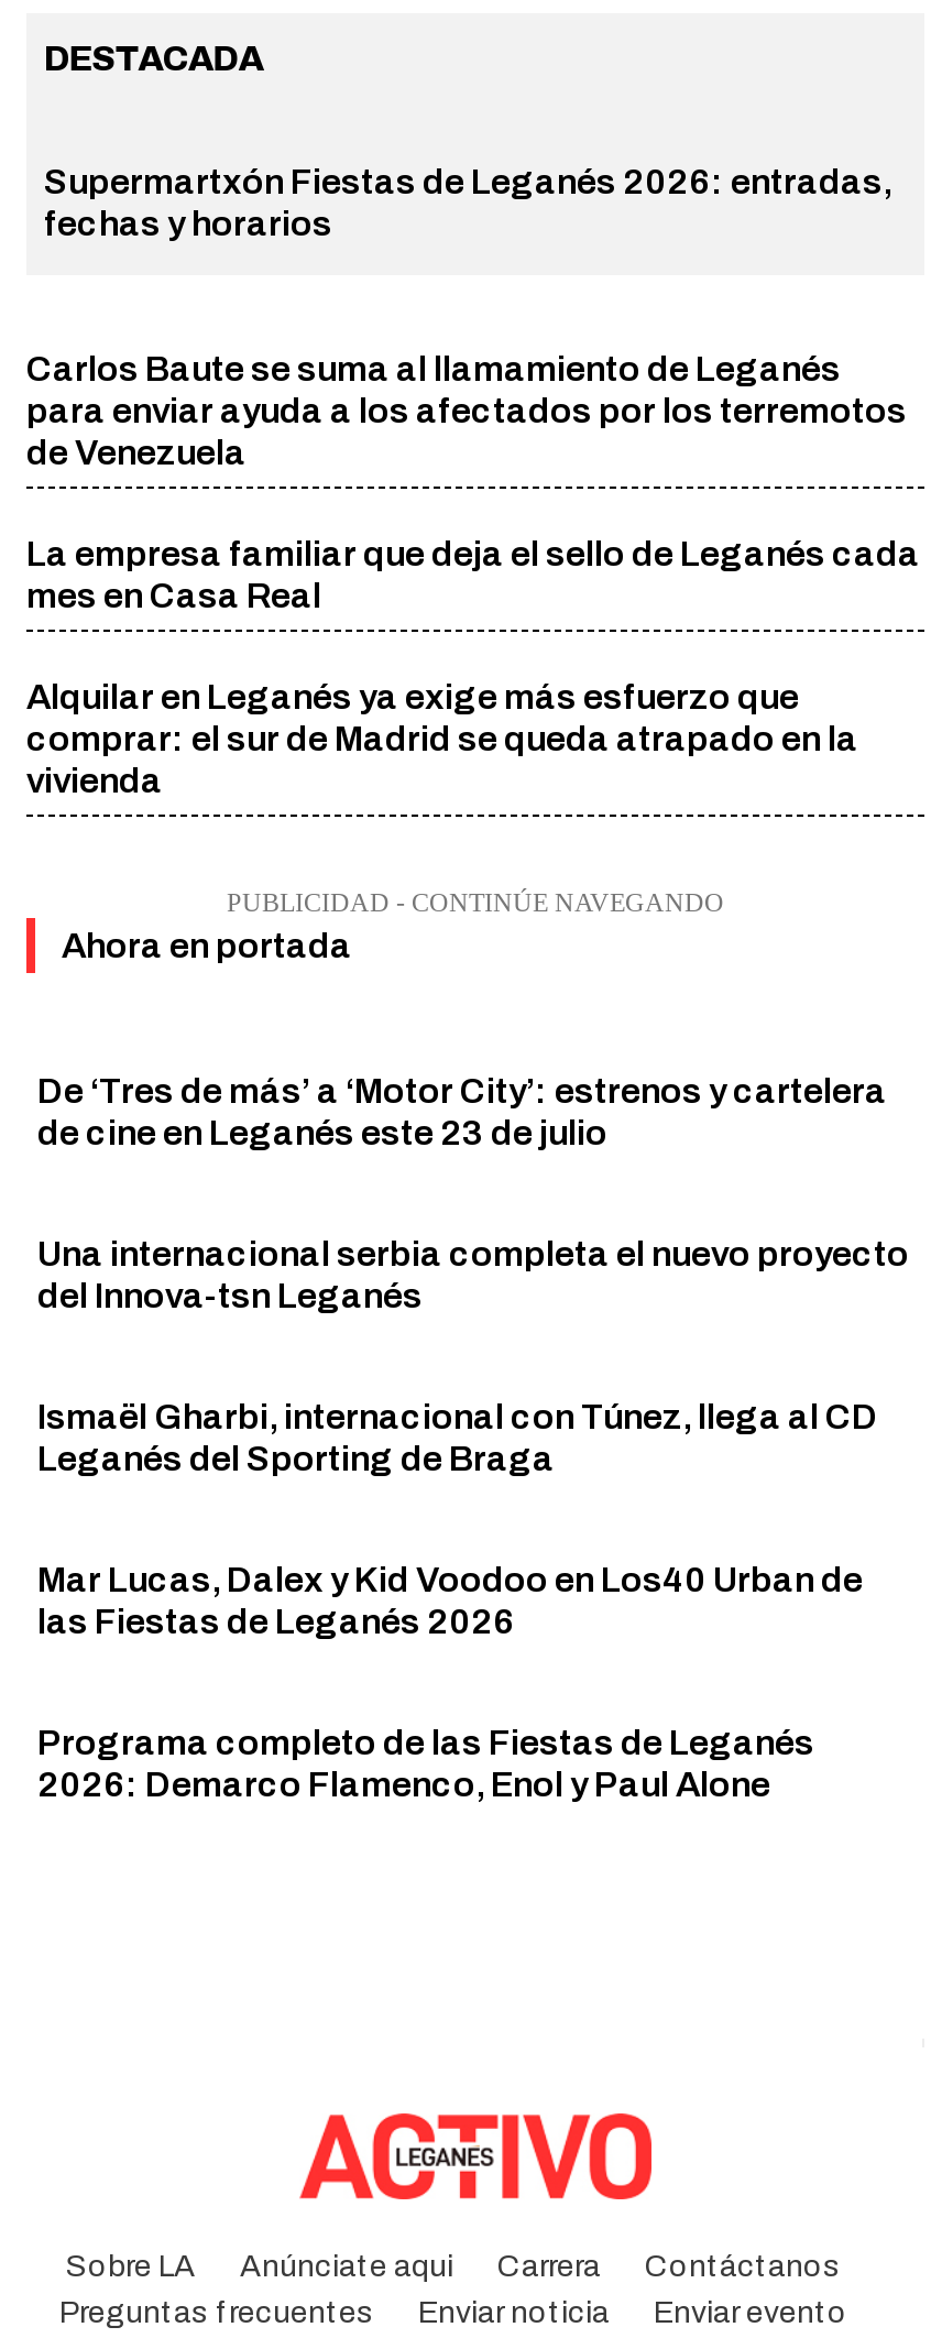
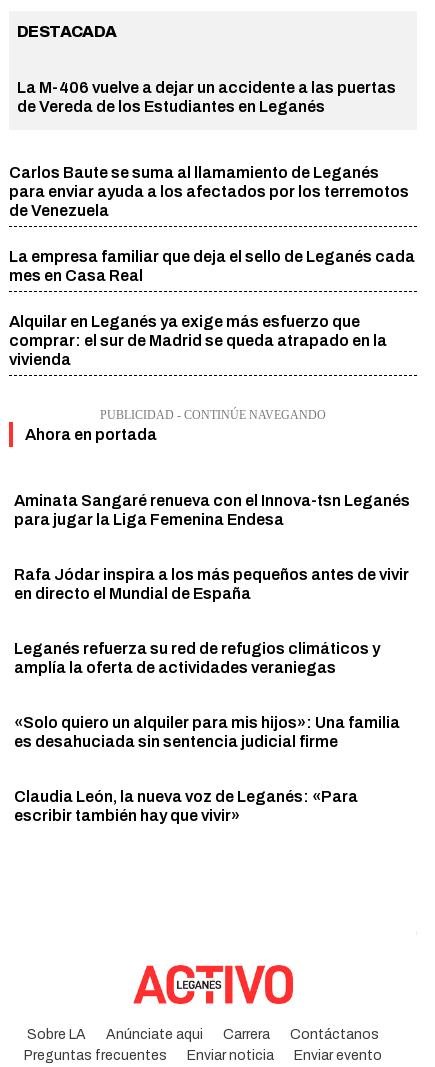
- Supermartxón Fiestas de Leganés 2026: entradas,
- fechas y horarios
+ La M-406 vuelve a dejar un accidente a las puertas
+ de Vereda de los Estudiantes en Leganés

- De ‘Tres de más’ a ‘Motor City’: estrenos y cartelera
- de cine en Leganés este 23 de julio
+ Aminata Sangaré renueva con el Innova-tsn Leganés
+ para jugar la Liga Femenina Endesa

- Una internacional serbia completa el nuevo proyecto
- del Innova-tsn Leganés
+ Rafa Jódar inspira a los más pequeños antes de vivir
+ en directo el Mundial de España

- Ismaël Gharbi, internacional con Túnez, llega al CD
- Leganés del Sporting de Braga
+ Leganés refuerza su red de refugios climáticos y
+ amplía la oferta de actividades veraniegas

- Mar Lucas, Dalex y Kid Voodoo en Los40 Urban de
- las Fiestas de Leganés 2026
+ «Solo quiero un alquiler para mis hijos»: Una familia
+ es desahuciada sin sentencia judicial firme

- Programa completo de las Fiestas de Leganés
- 2026: Demarco Flamenco, Enol y Paul Alone
+ Claudia León, la nueva voz de Leganés: «Para
+ escribir también hay que vivir»
